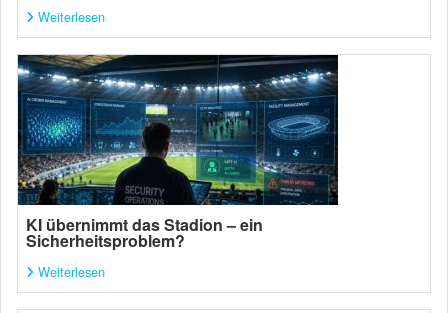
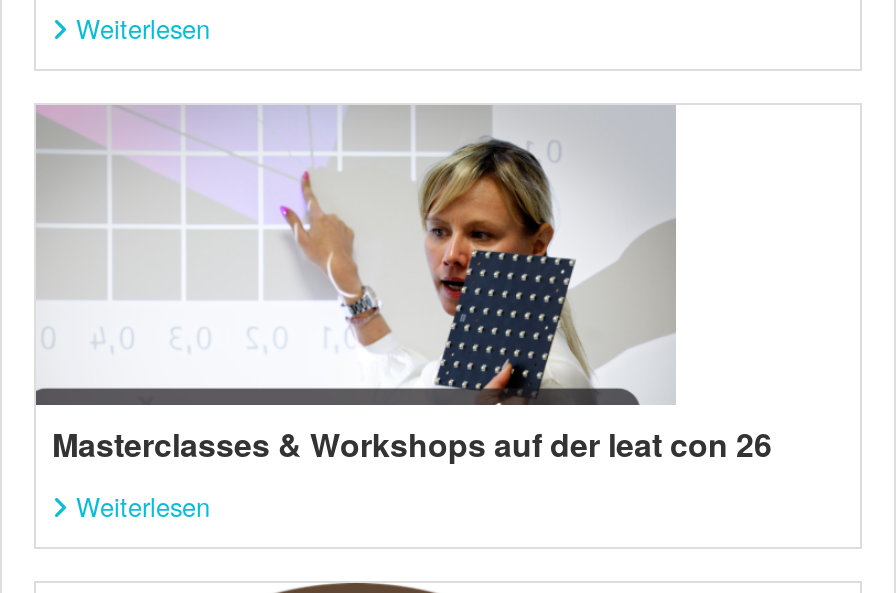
- [image]
- KI übernimmt das Stadion – ein
- Sicherheitsproblem?
+ [image]
+ Masterclasses & Workshops auf der leat con 26
